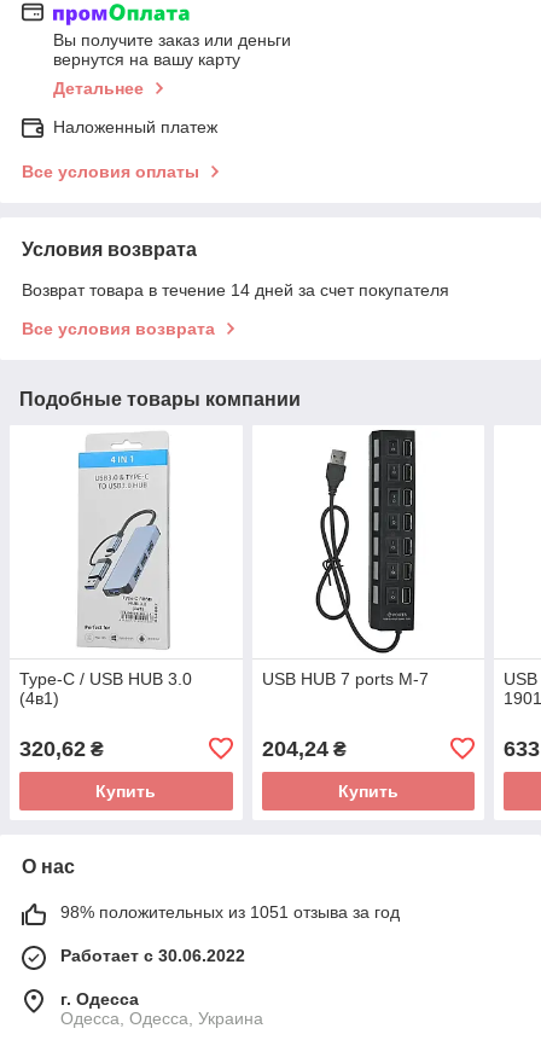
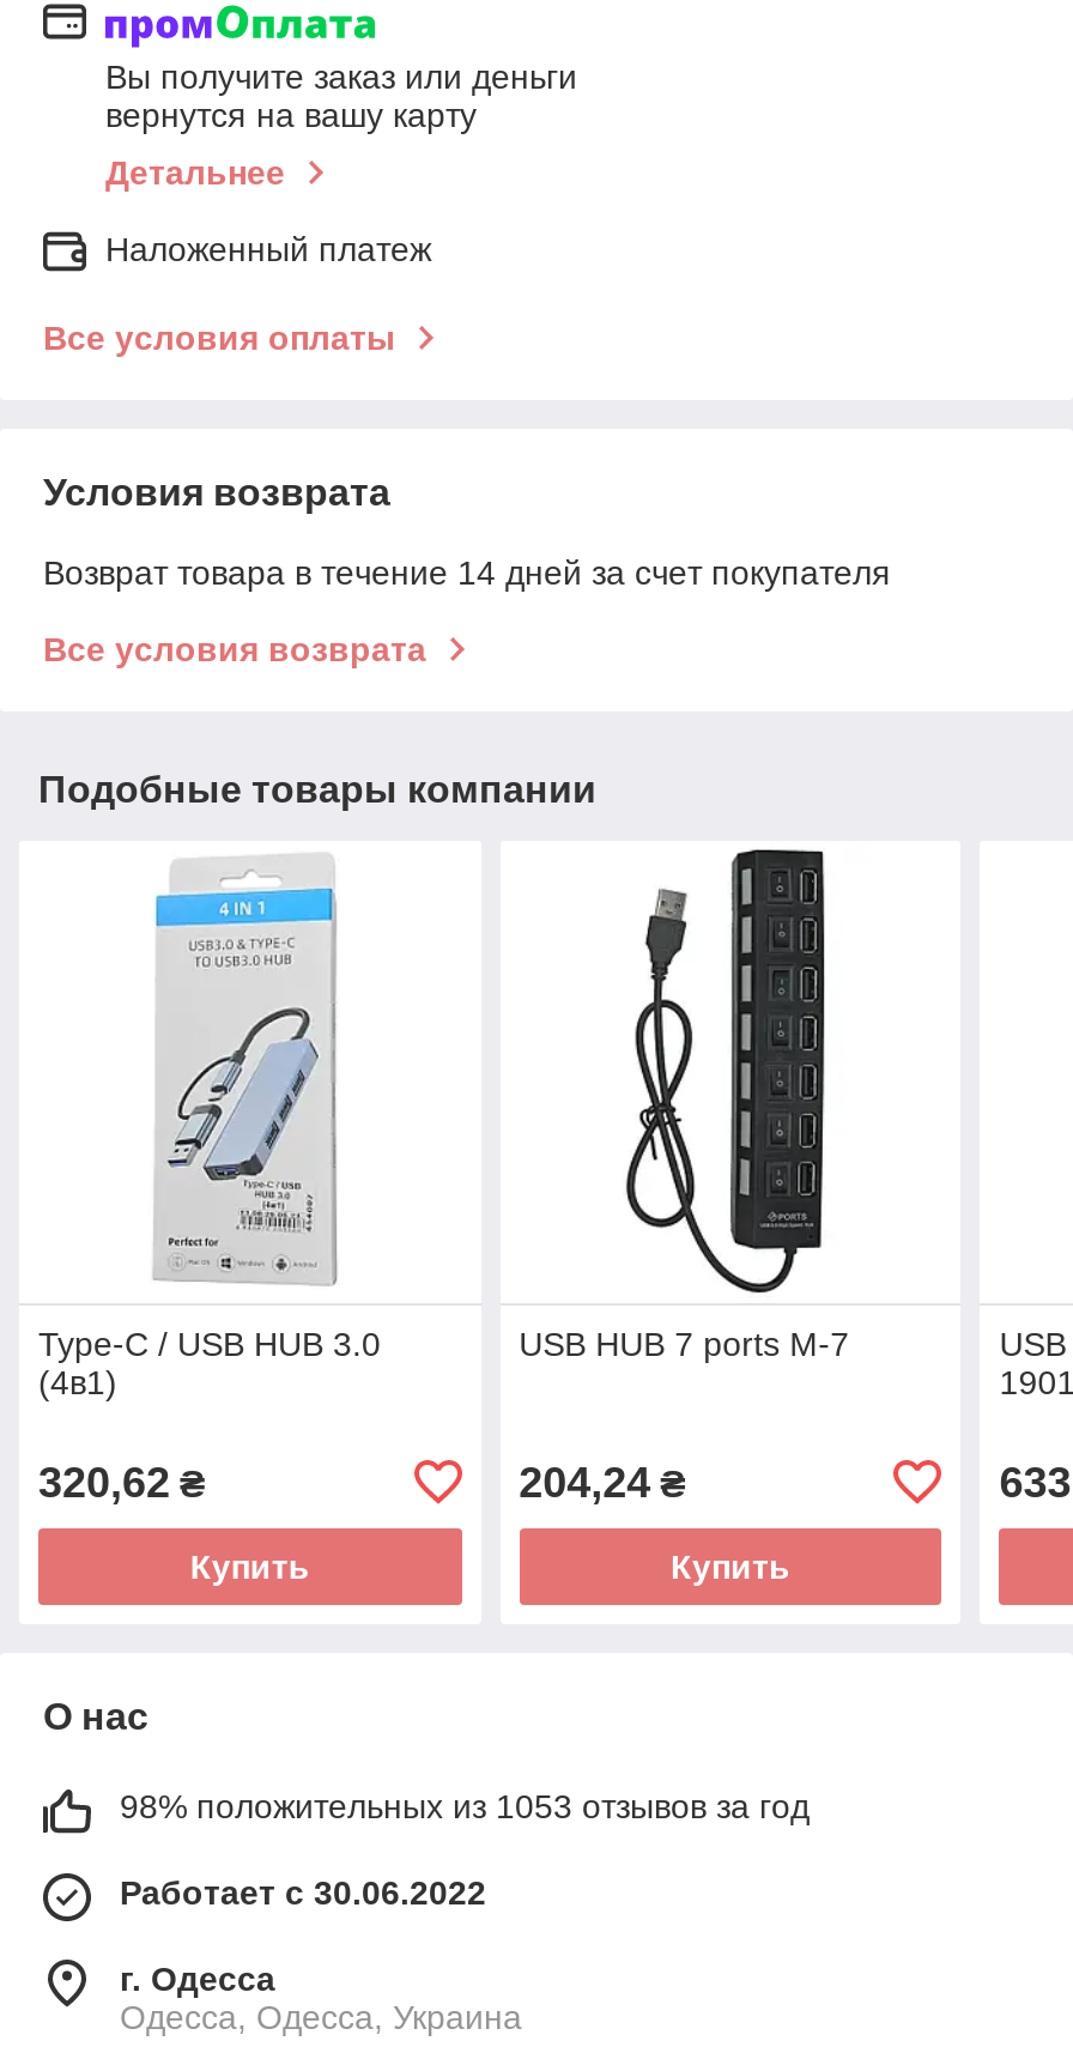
- 98% положительных из 1051 отзыва за год
+ 98% положительных из 1053 отзывов за год
